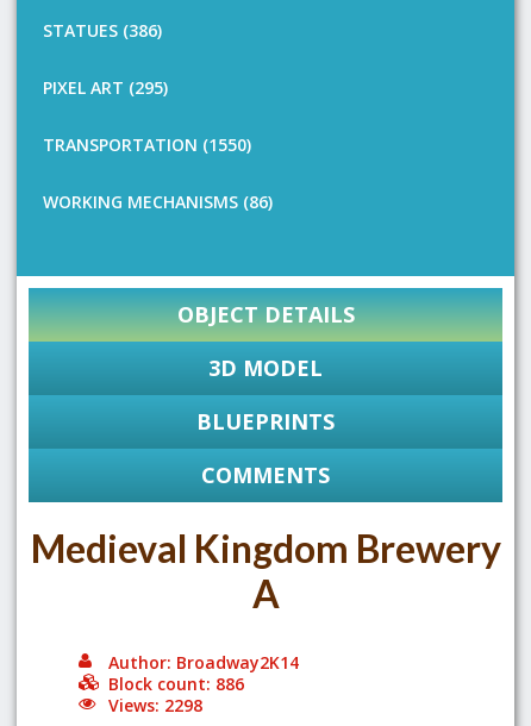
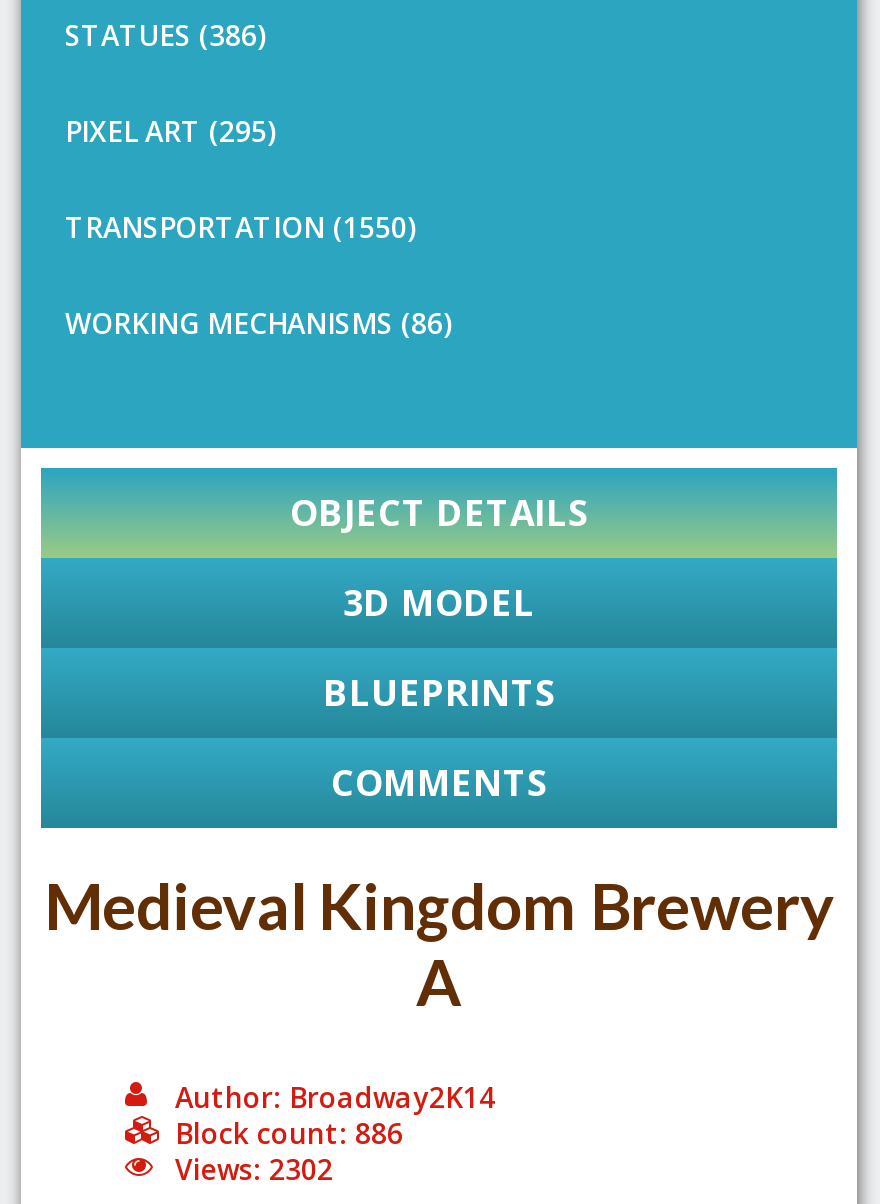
- Views: 2298
+ Views: 2302
